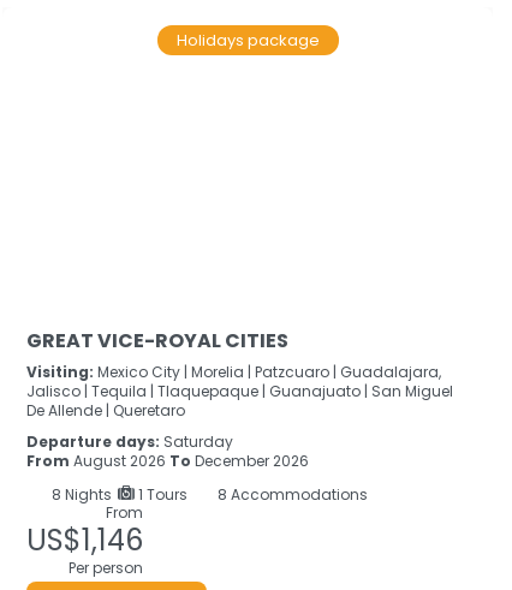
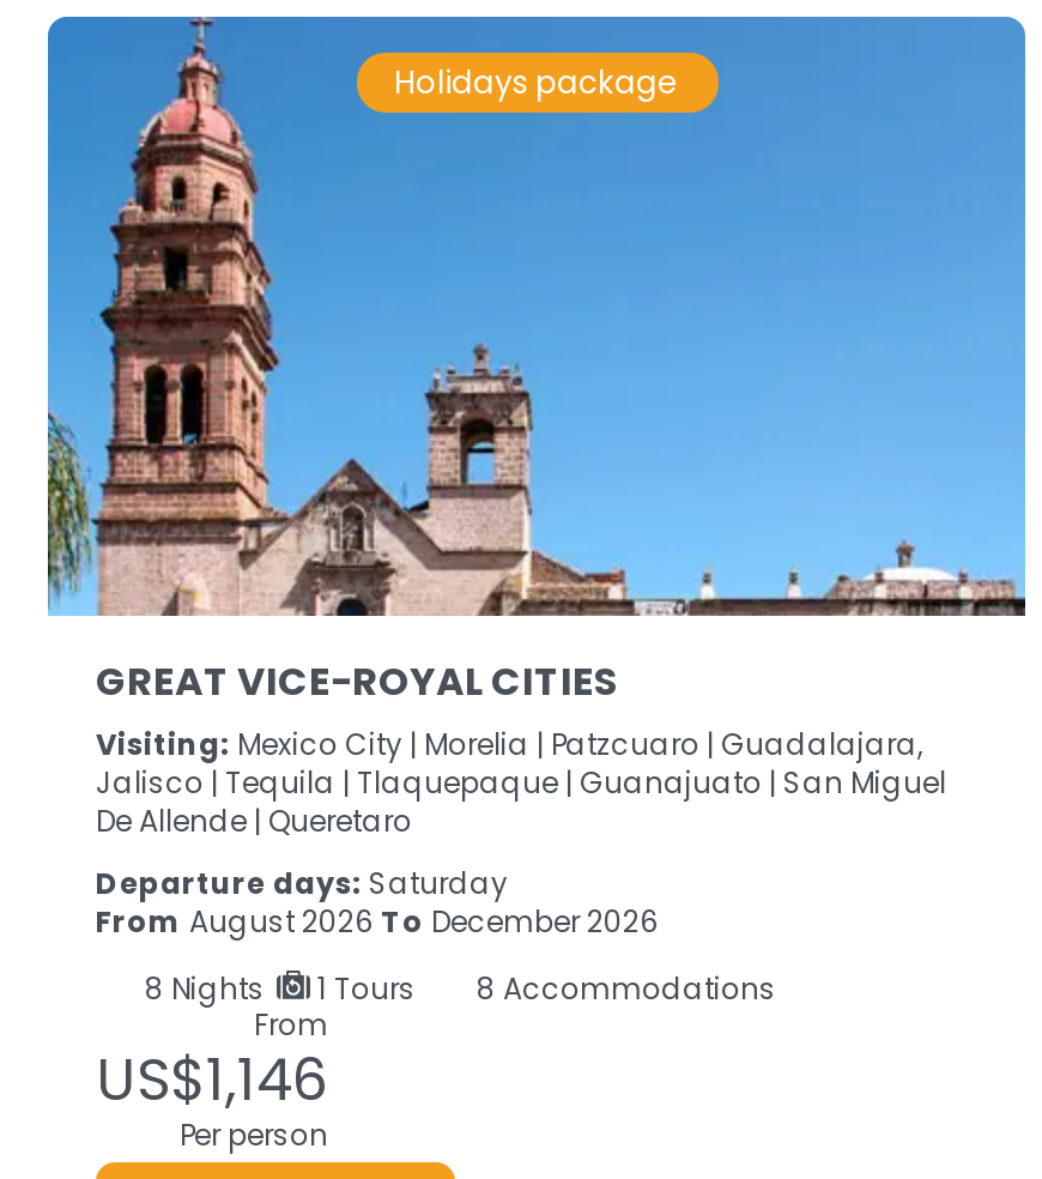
+ [image]
